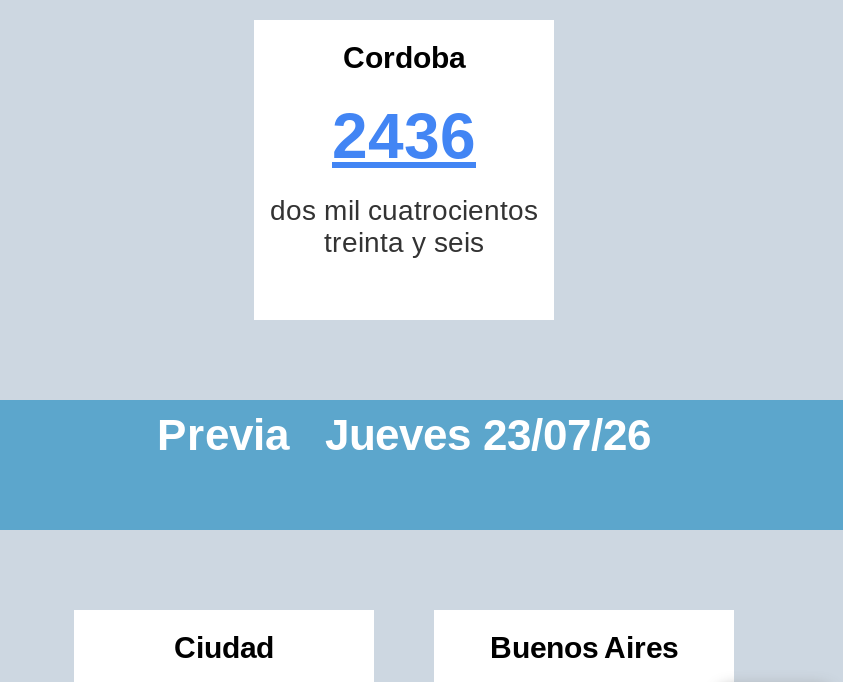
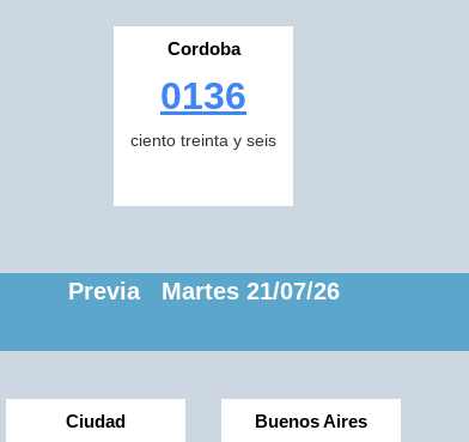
- 2436
- dos mil cuatrocientos
- treinta y seis
+ 0136
+ ciento treinta y seis

- Previa Jueves 23/07/26
+ Previa Martes 21/07/26
